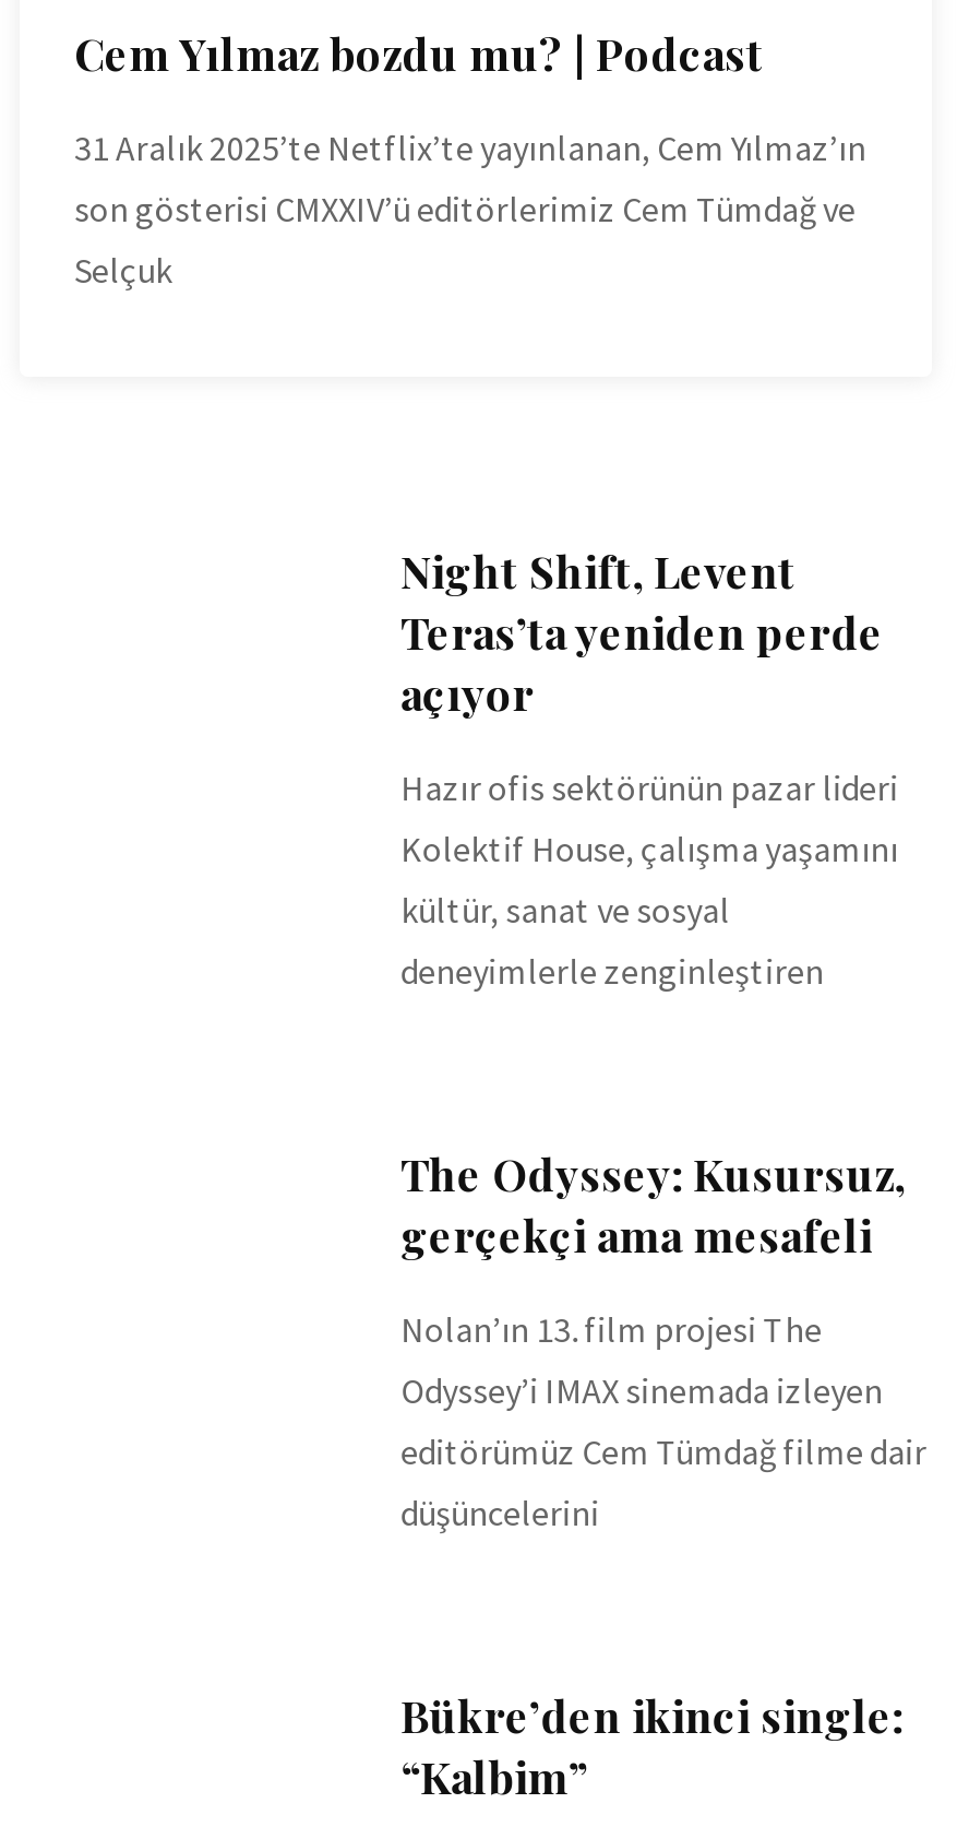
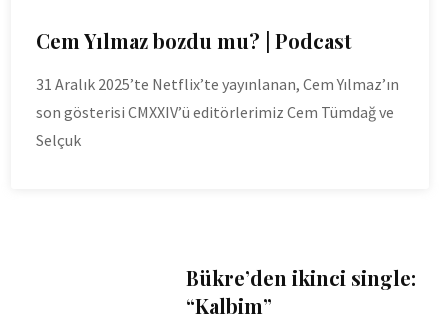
- Night Shift, Levent
- Teras’ta yeniden perde
- açıyor
- Hazır ofis sektörünün pazar lideri
- Kolektif House, çalışma yaşamını
- kültür, sanat ve sosyal
- deneyimlerle zenginleştiren

- The Odyssey: Kusursuz,
- gerçekçi ama mesafeli
- Nolan’ın 13. film projesi The
- Odyssey’i IMAX sinemada izleyen
- editörümüz Cem Tümdağ filme dair
- düşüncelerini
